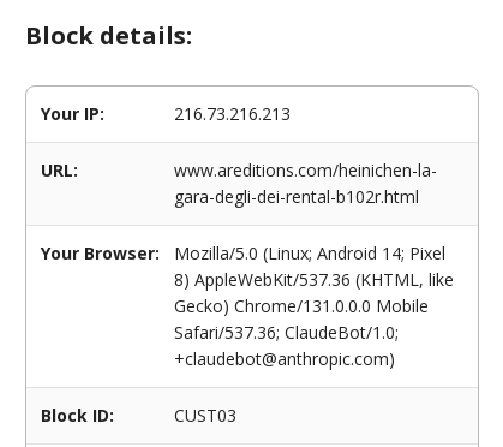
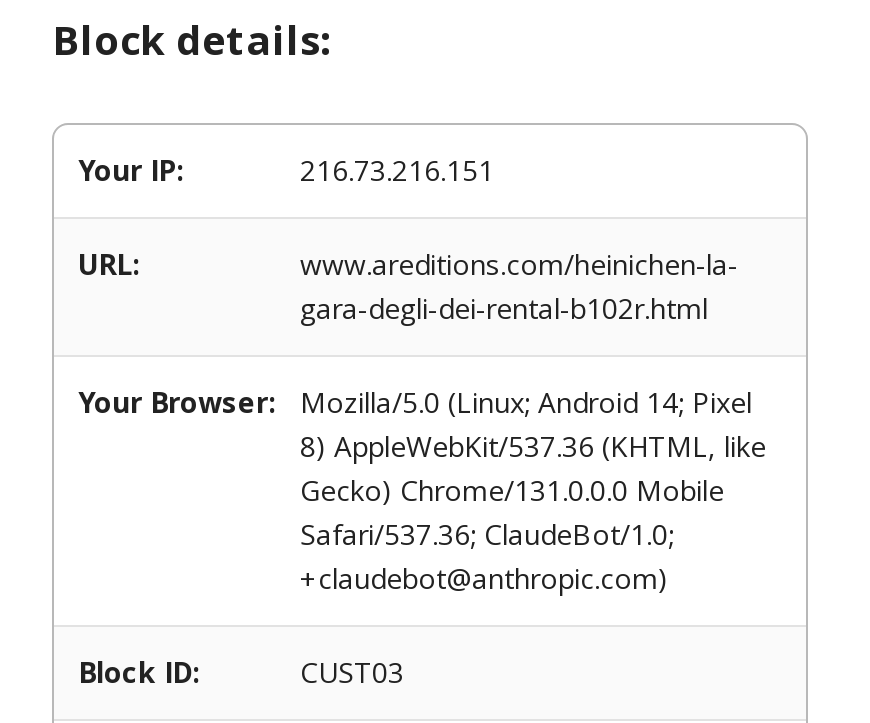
- 216.73.216.213
+ 216.73.216.151
